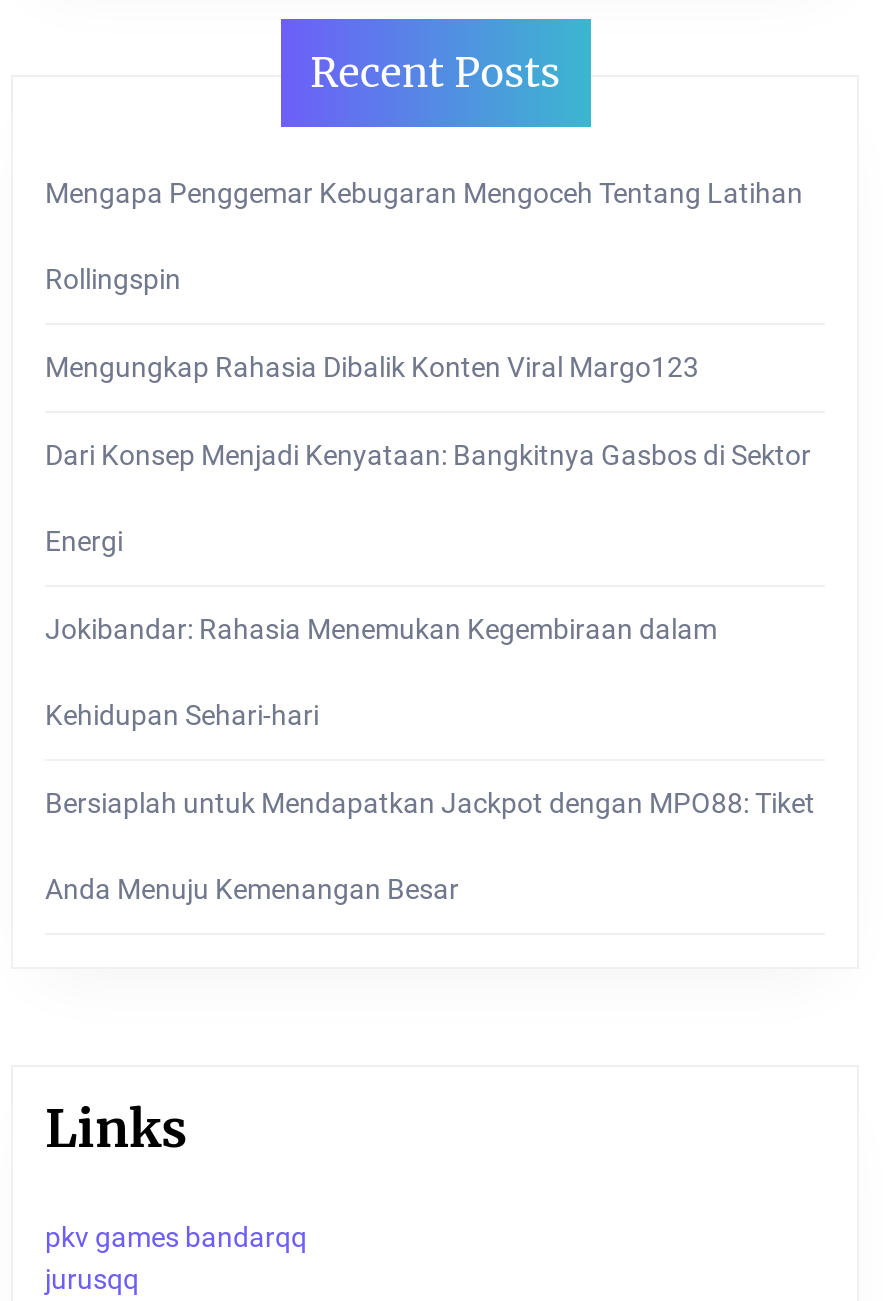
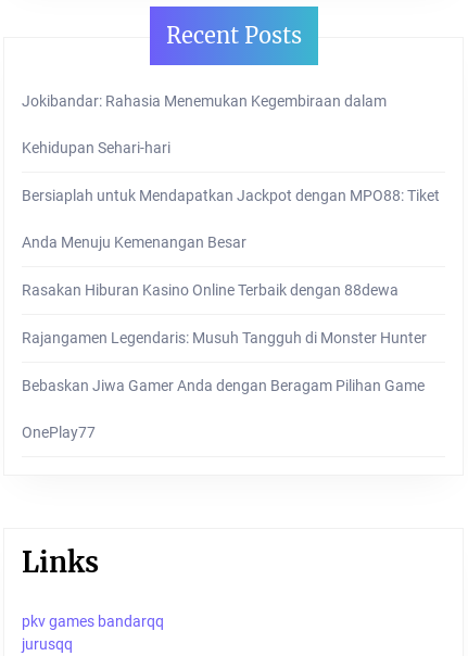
- Mengapa Penggemar Kebugaran Mengoceh Tentang Latihan
- Rollingspin
- Mengungkap Rahasia Dibalik Konten Viral Margo123
- Dari Konsep Menjadi Kenyataan: Bangkitnya Gasbos di Sektor
- Energi

moved up: Jokibandar: Rahasia Menemukan Kegembiraan dalam | Kehidupan Sehari-hari | Bersiaplah untuk Mendapatkan Jackpot dengan MPO88: Tiket | Anda Menuju Kemenangan Besar

+ Rasakan Hiburan Kasino Online Terbaik dengan 88dewa
+ Rajangamen Legendaris: Musuh Tangguh di Monster Hunter
+ Bebaskan Jiwa Gamer Anda dengan Beragam Pilihan Game
+ OnePlay77
